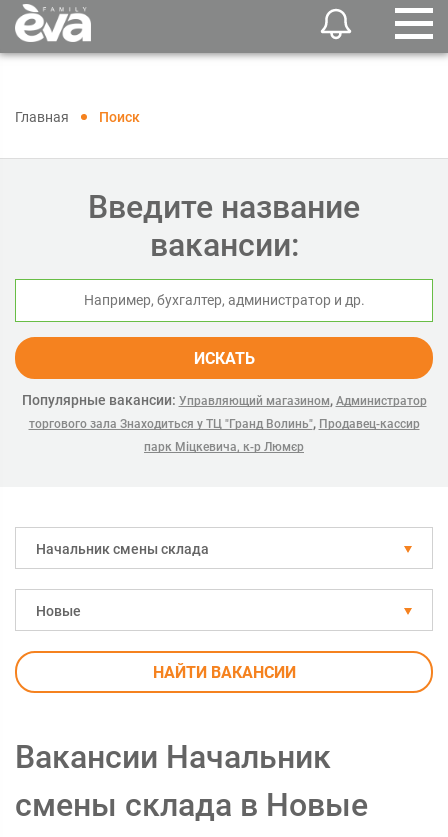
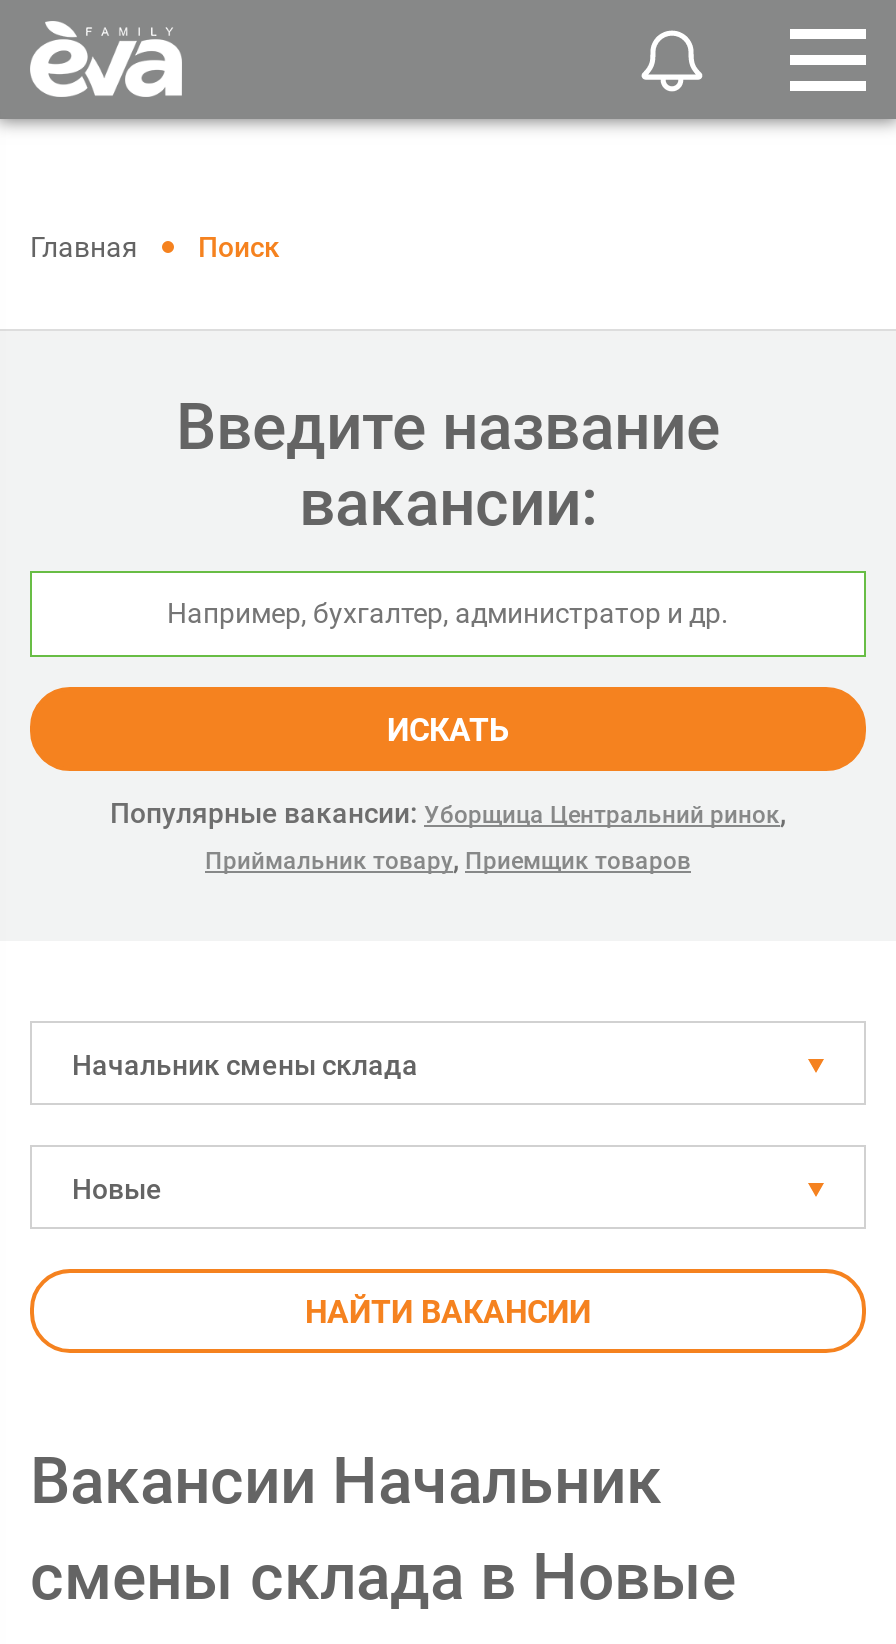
- Популярные вакансии: Управляющий магазином, Администратор
- торгового зала Знаходиться у ТЦ "Гранд Волинь", Продавец-кассир
- парк Міцкевича, к-р Люмєр
+ Популярные вакансии: Уборщица Центральний ринок,
+ Приймальник товару, Приемщик товаров
